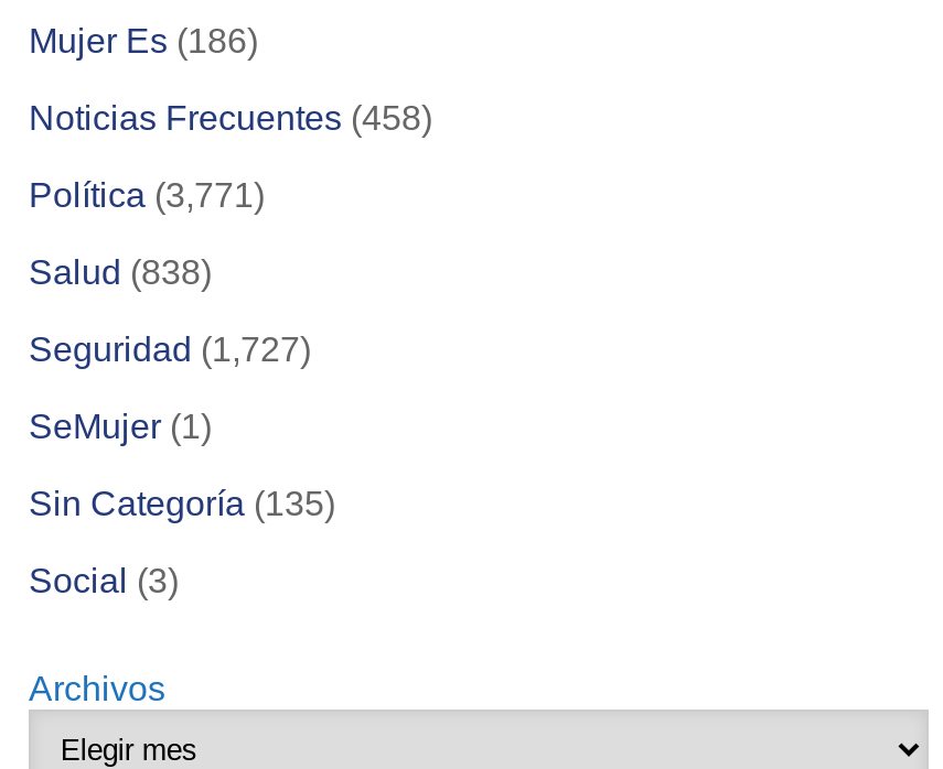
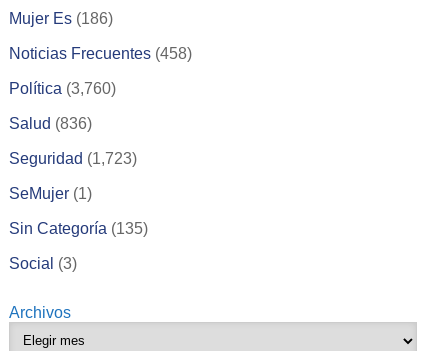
- Política (3,771)
+ Política (3,760)

- Salud (838)
+ Salud (836)

- Seguridad (1,727)
+ Seguridad (1,723)
